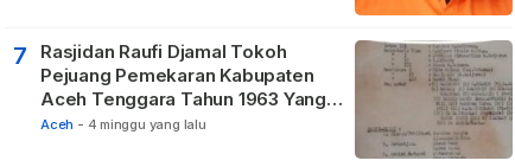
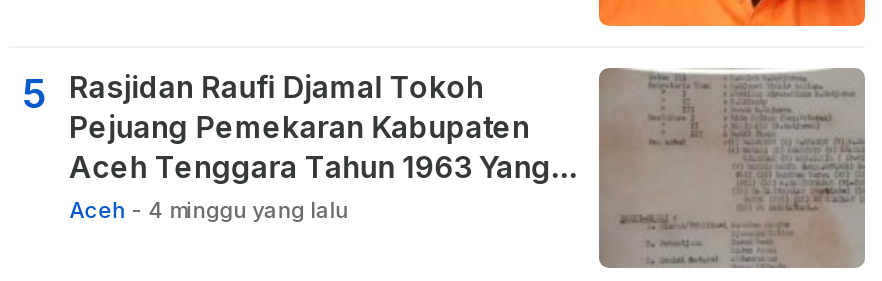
- 7 Rasjidan Raufi Djamal Tokoh
+ 5 Rasjidan Raufi Djamal Tokoh
